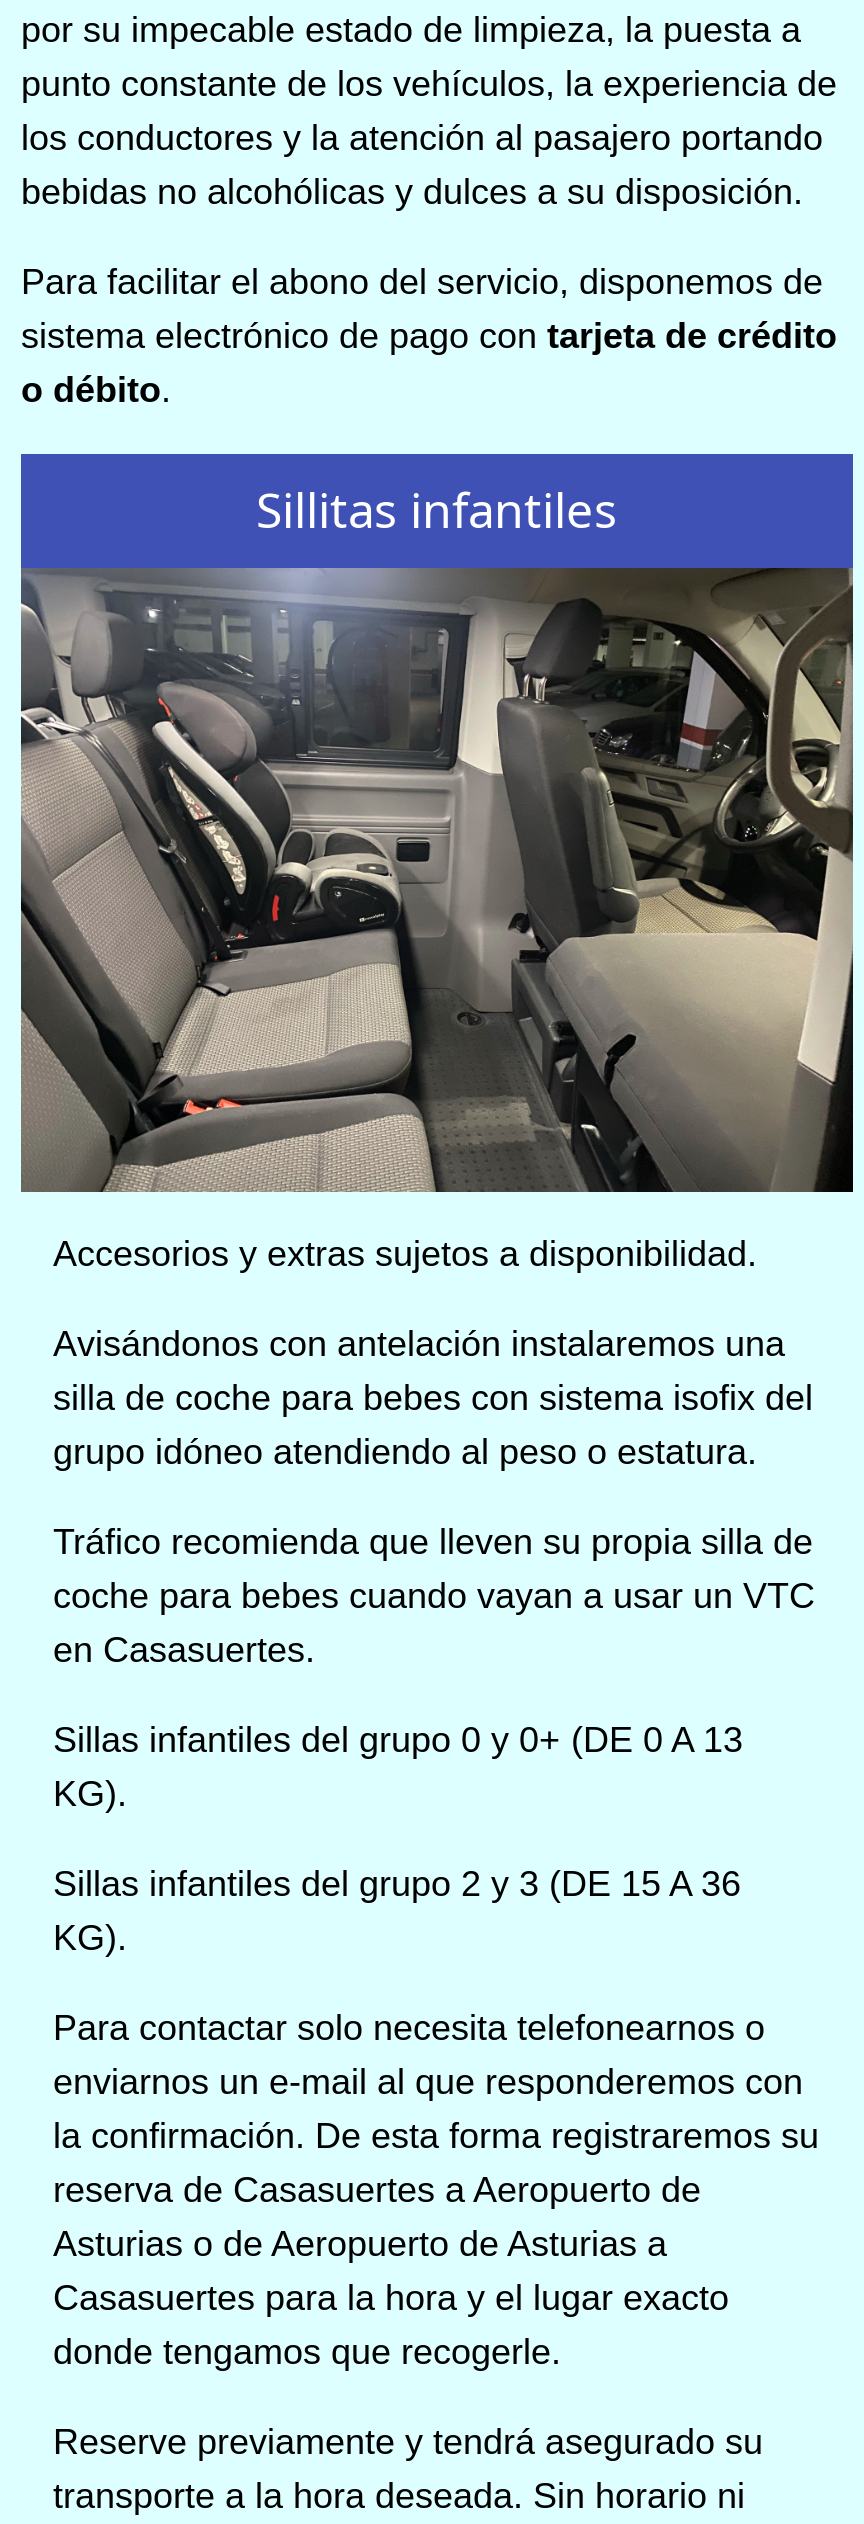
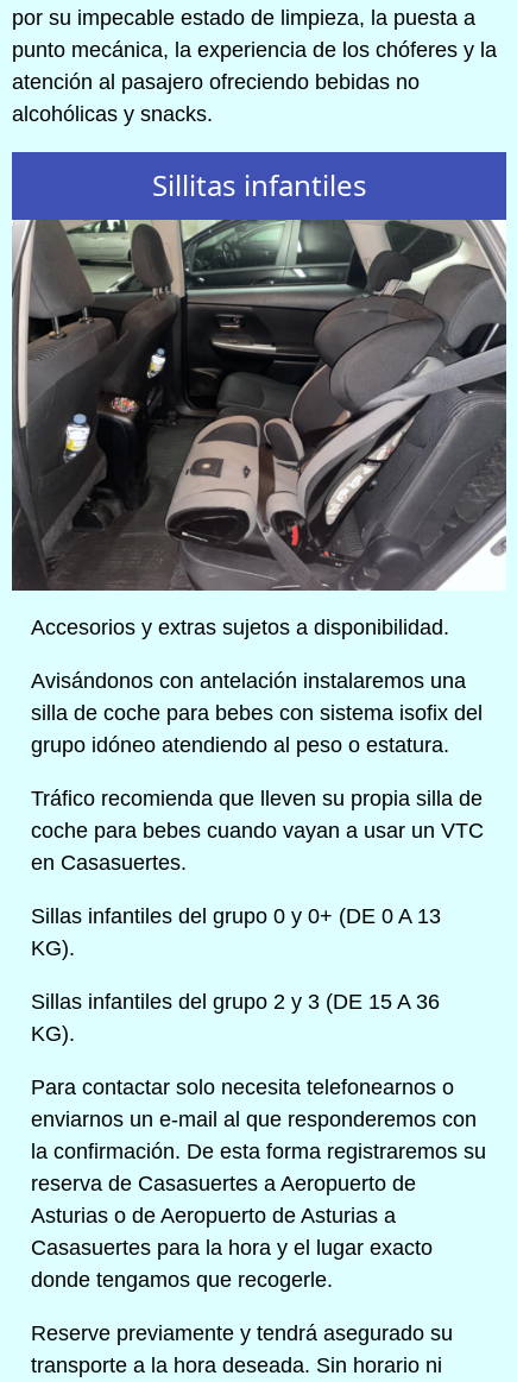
- punto constante de los vehículos, la experiencia de
- los conductores y la atención al pasajero portando
- bebidas no alcohólicas y dulces a su disposición.
- Para facilitar el abono del servicio, disponemos de
- sistema electrónico de pago con tarjeta de crédito
- o débito.
+ punto mecánica, la experiencia de los chóferes y la
+ atención al pasajero ofreciendo bebidas no
+ alcohólicas y snacks.

- [image]
+ [image]
